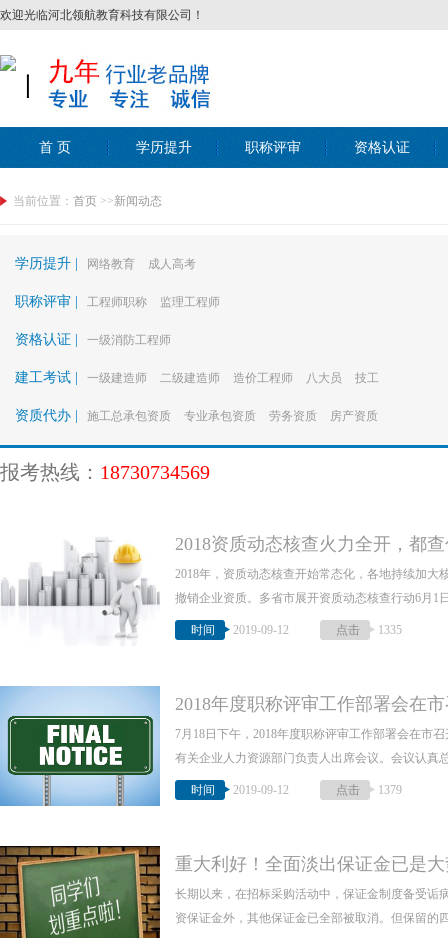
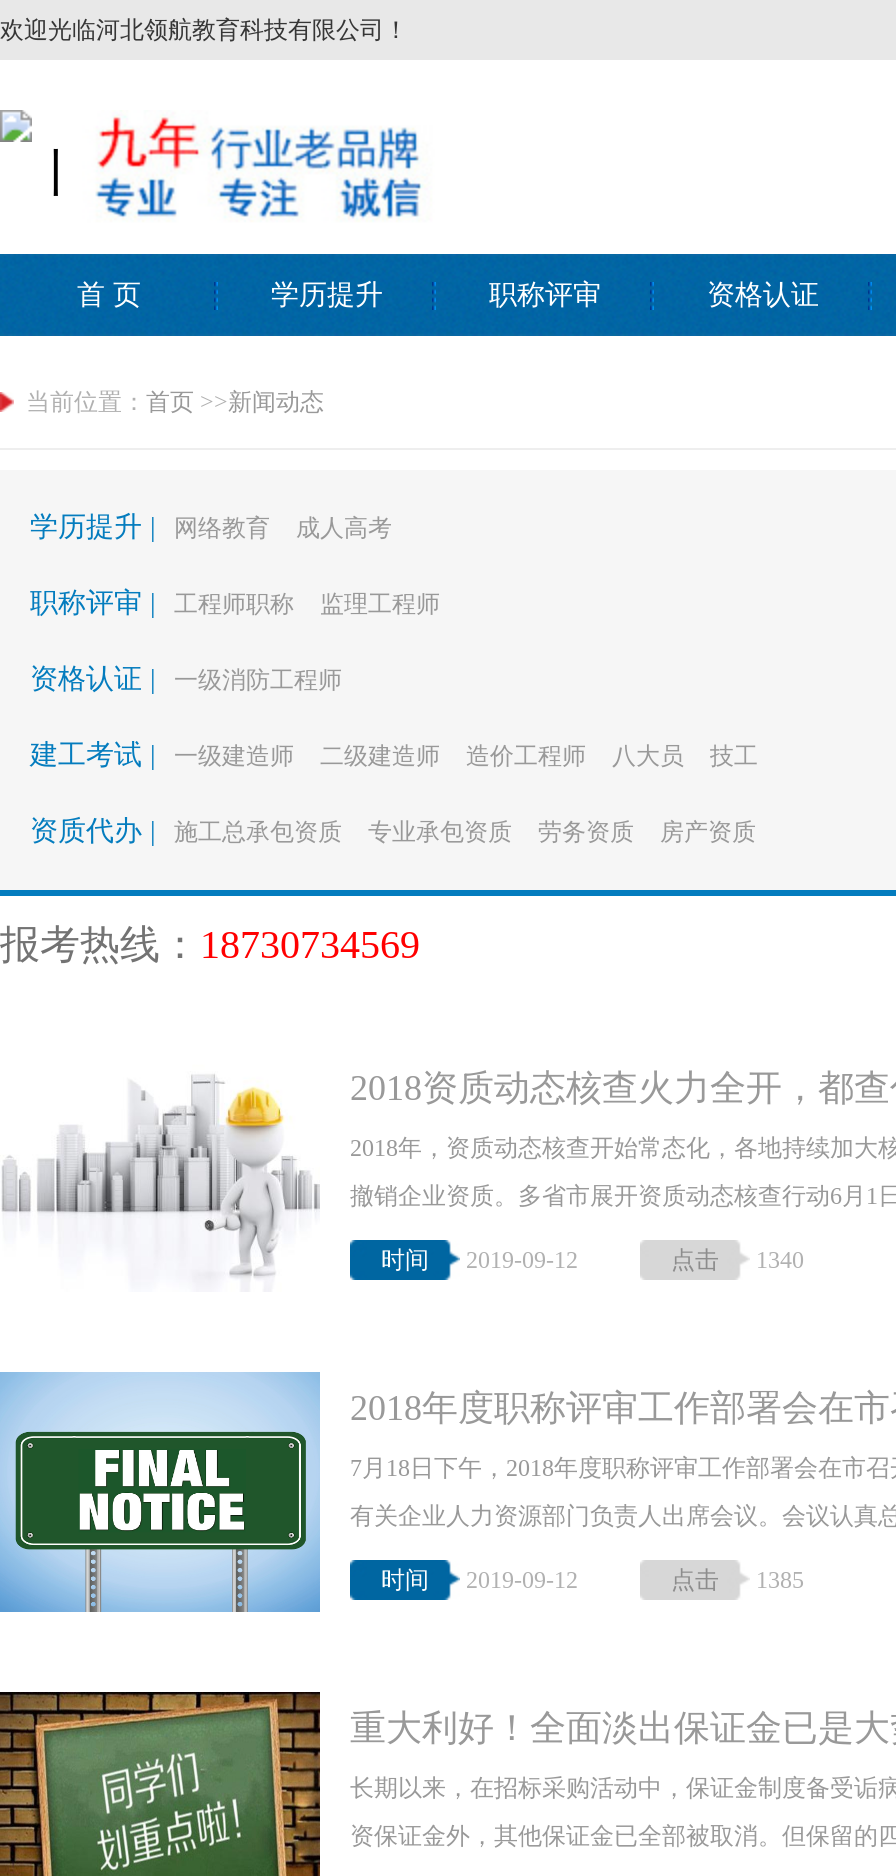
- 1335
+ 1340

- 1379
+ 1385
